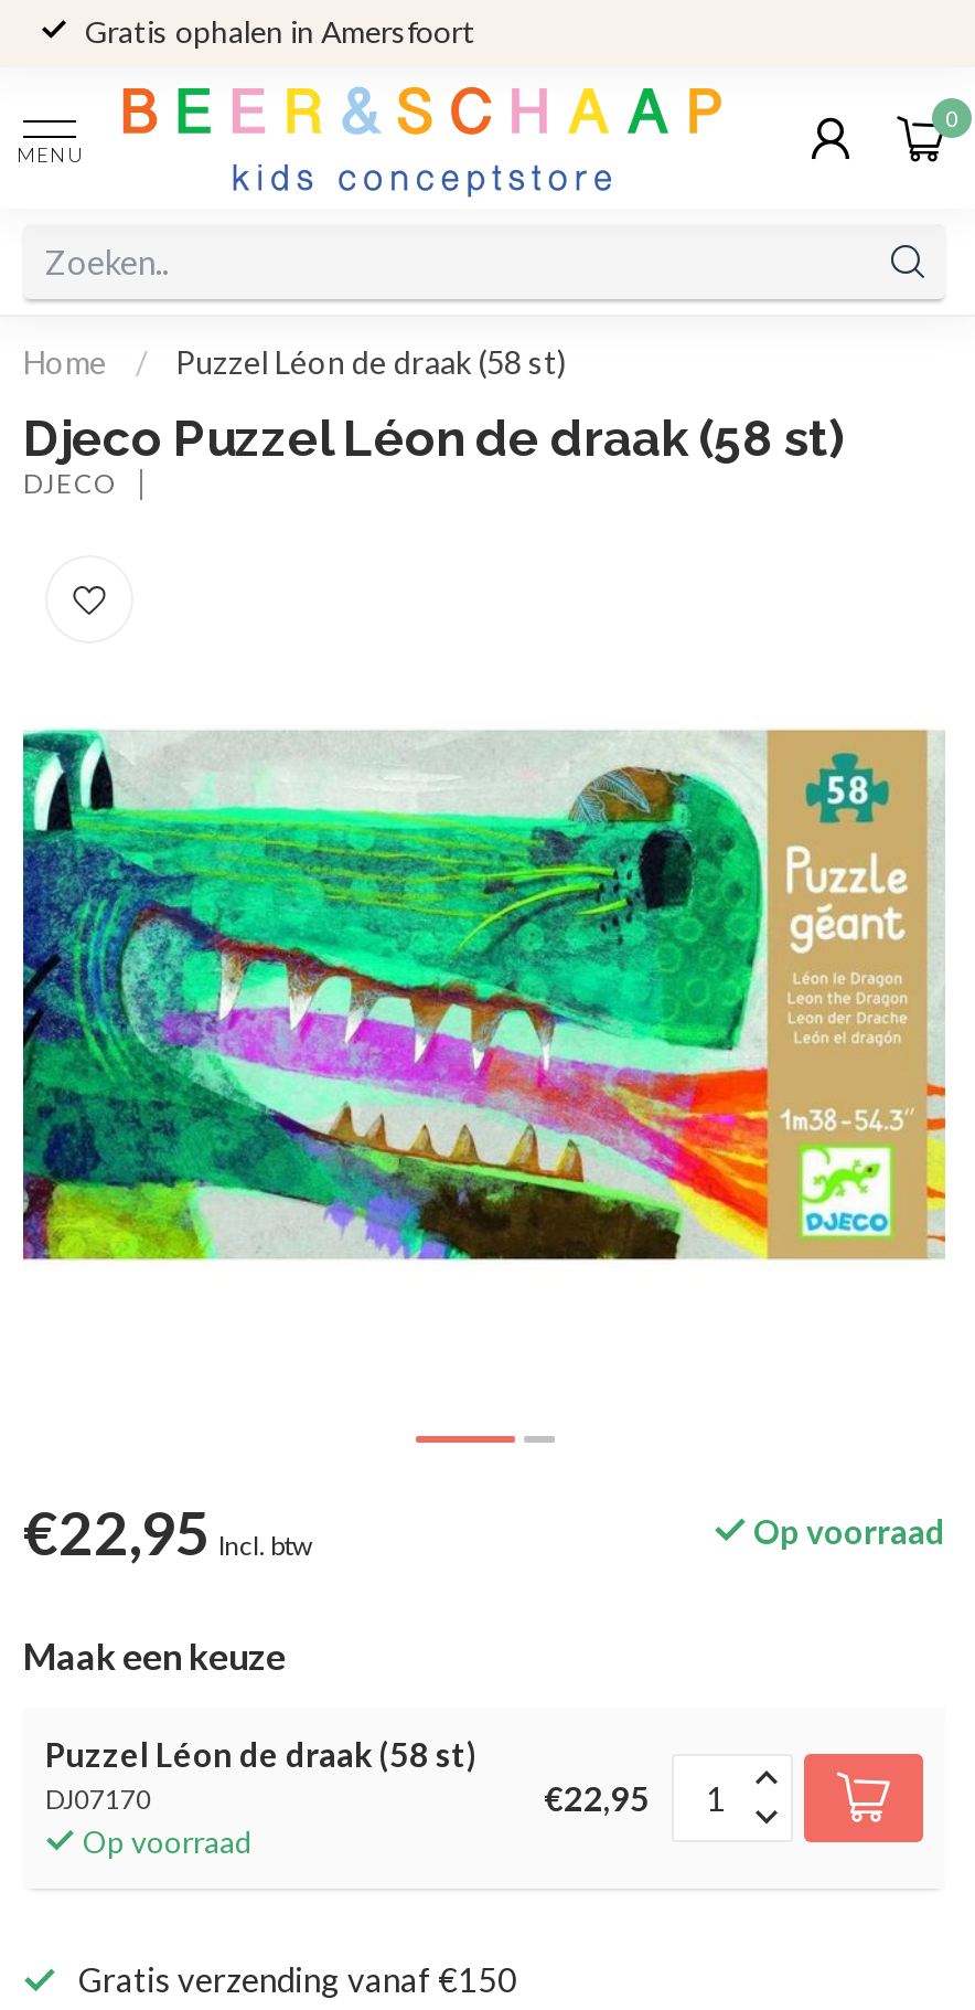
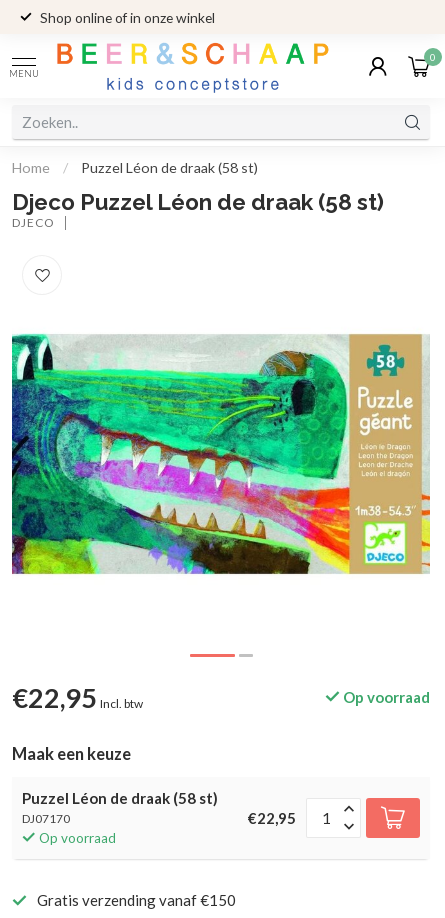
- Gratis ophalen in Amersfoort
+ Shop online of in onze winkel
